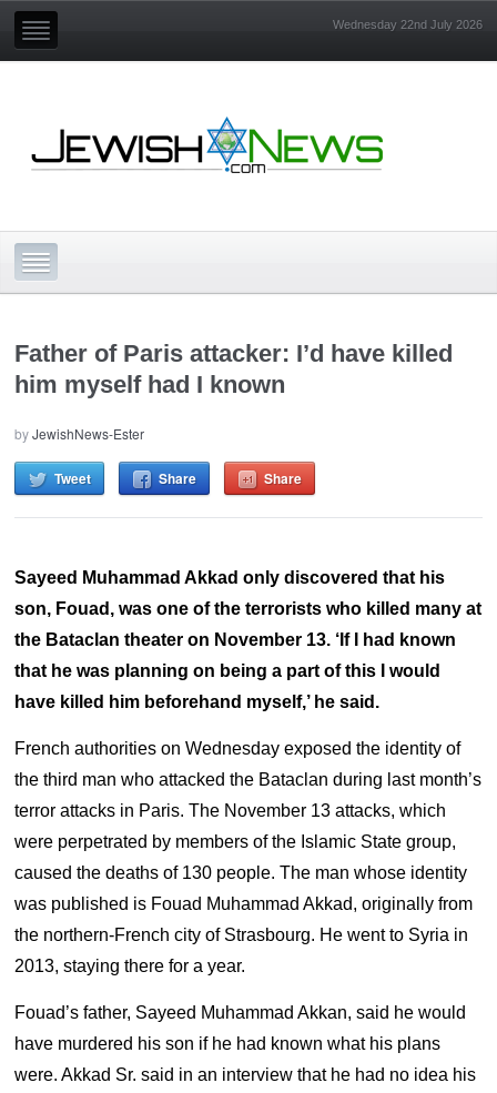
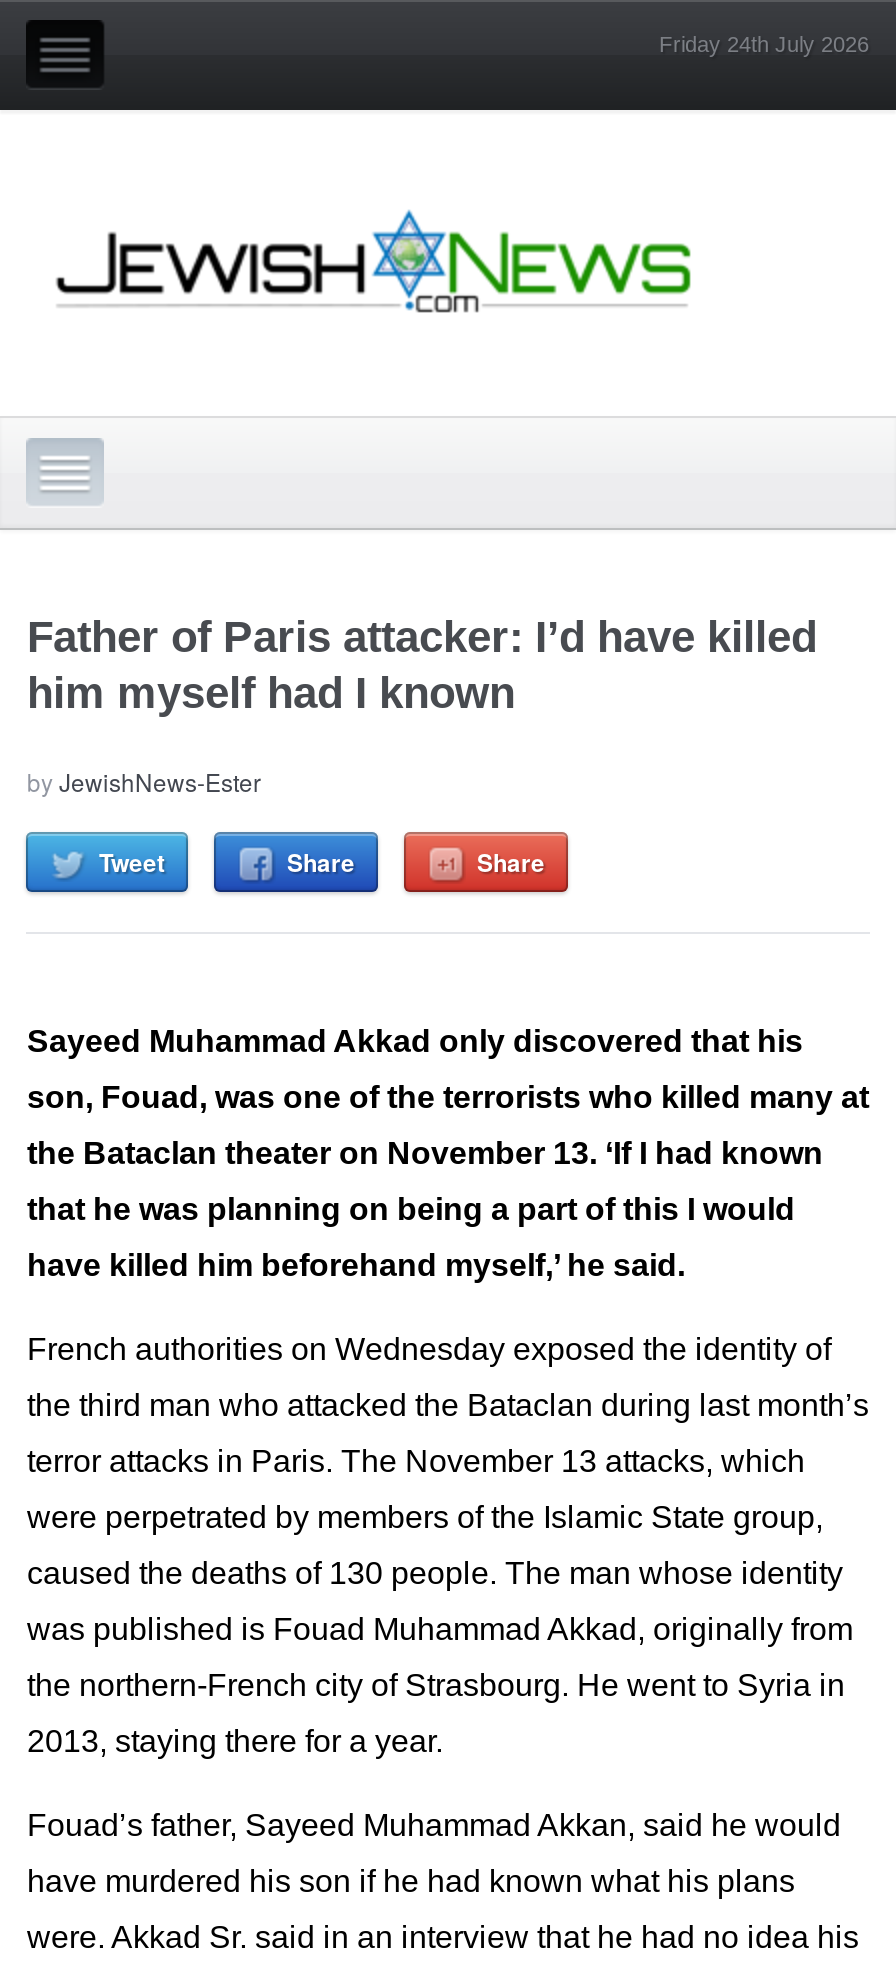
- Wednesday 22nd July 2026
+ Friday 24th July 2026
